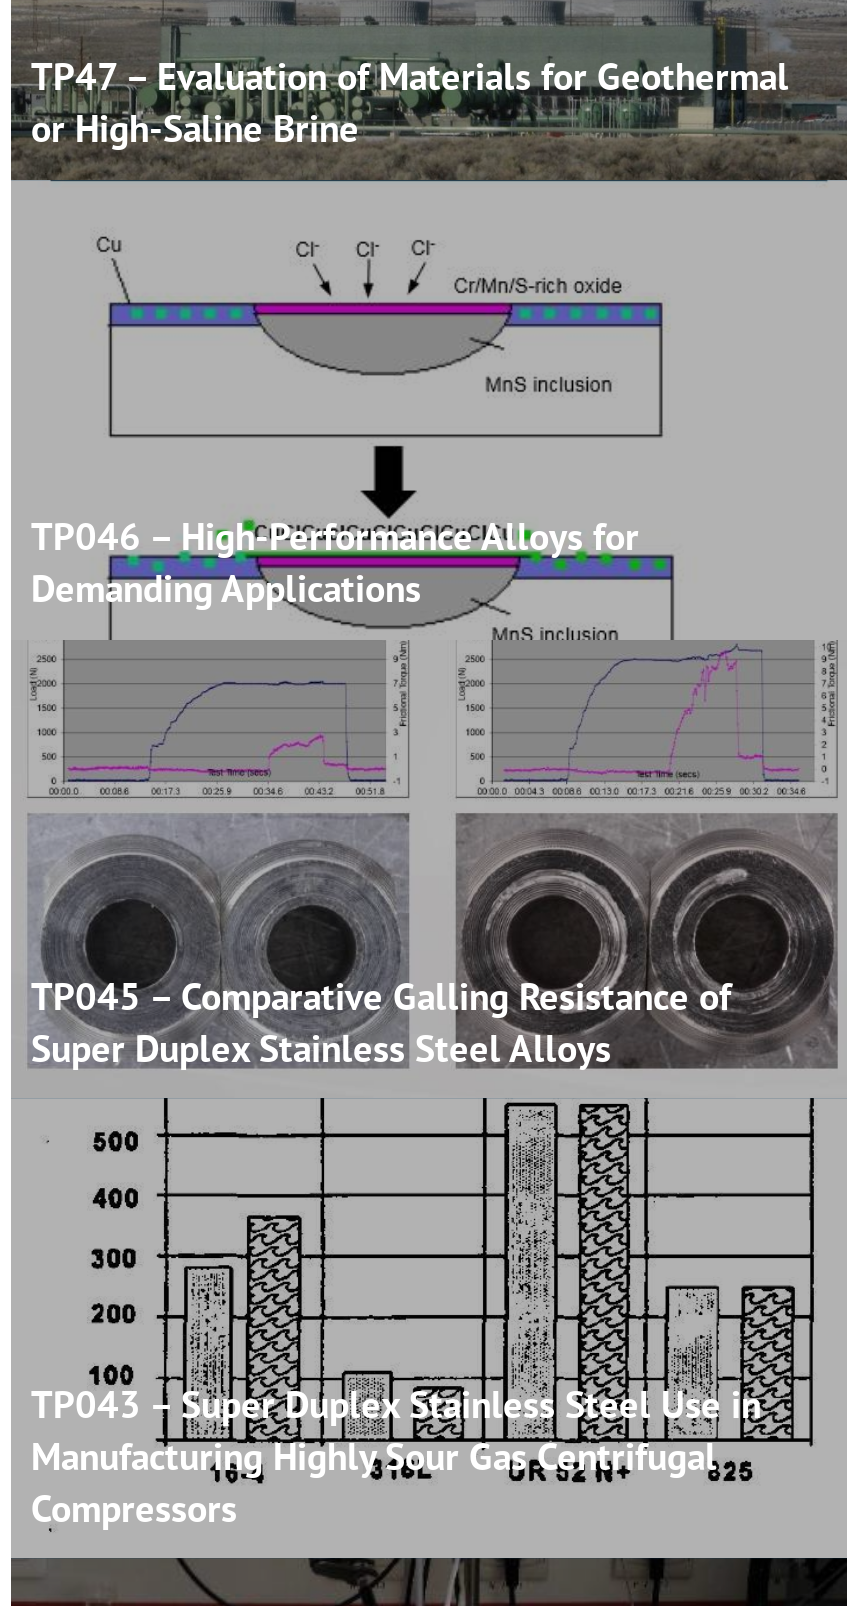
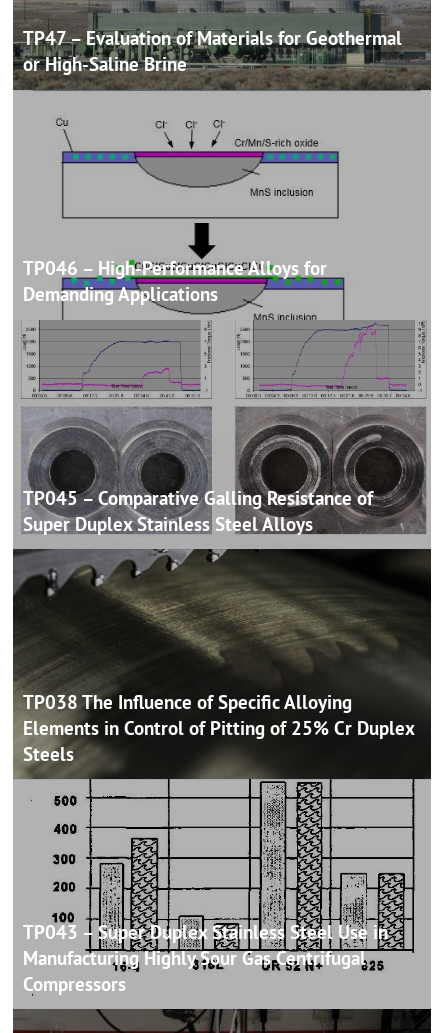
+ [image]
+ TP038 The Influence of Specific Alloying
+ Elements in Control of Pitting of 25% Cr Duplex
+ Steels
